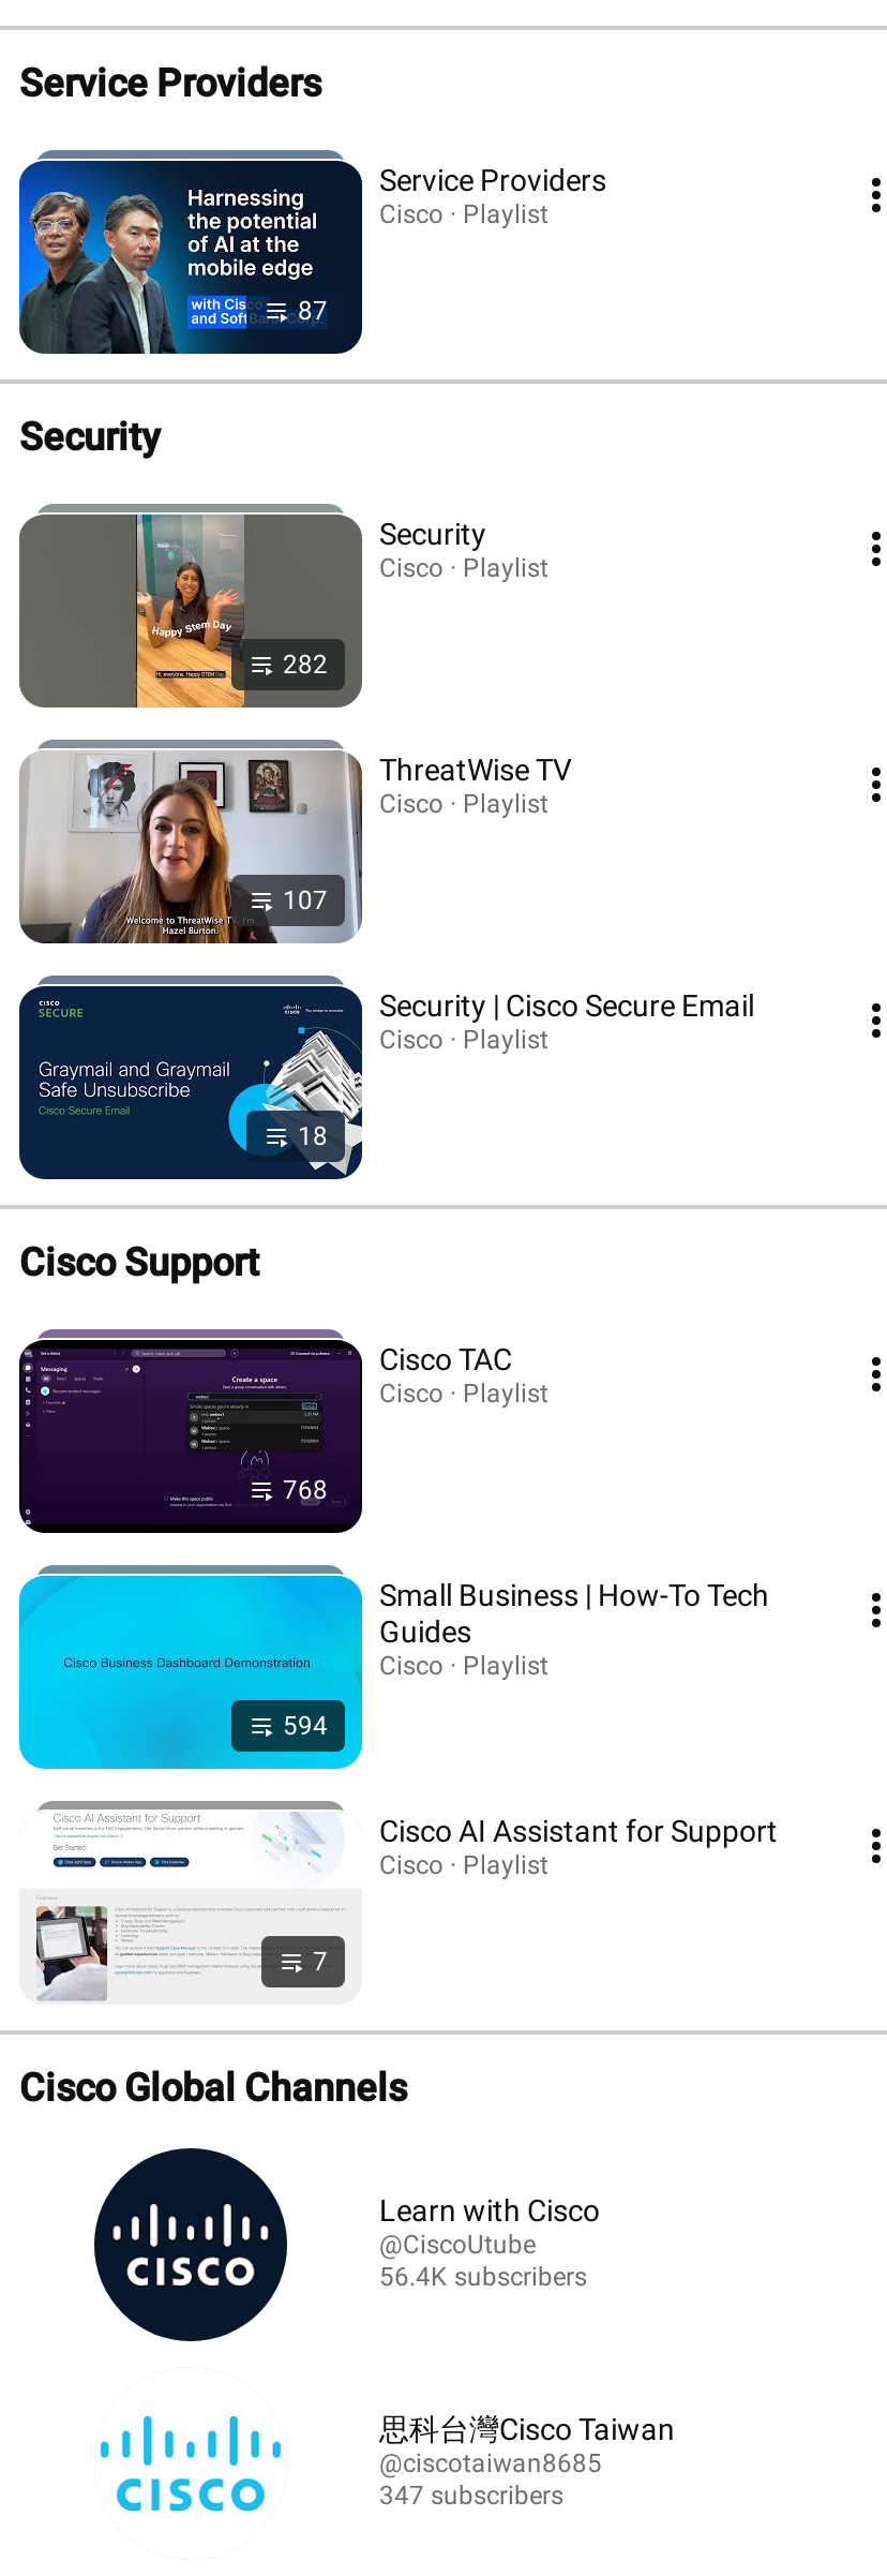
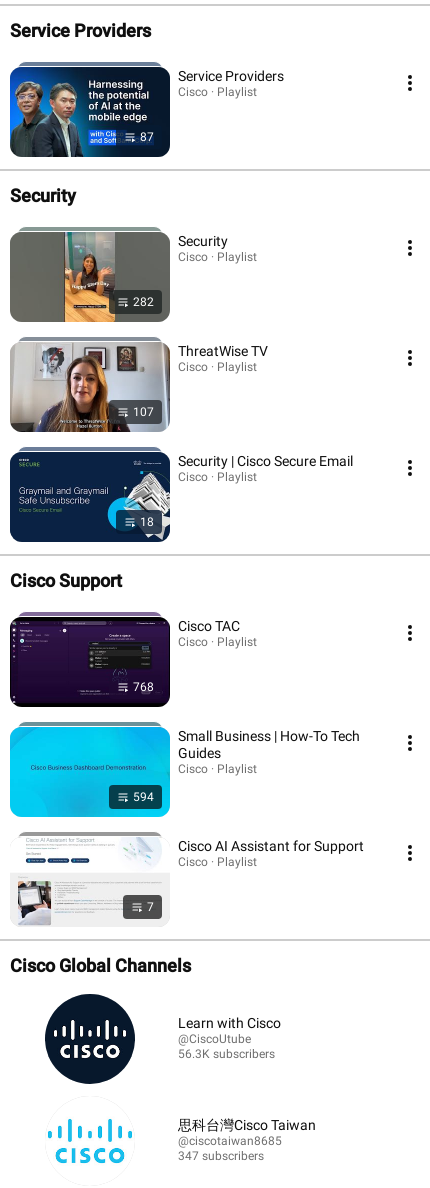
- 56.4K subscribers
+ 56.3K subscribers
